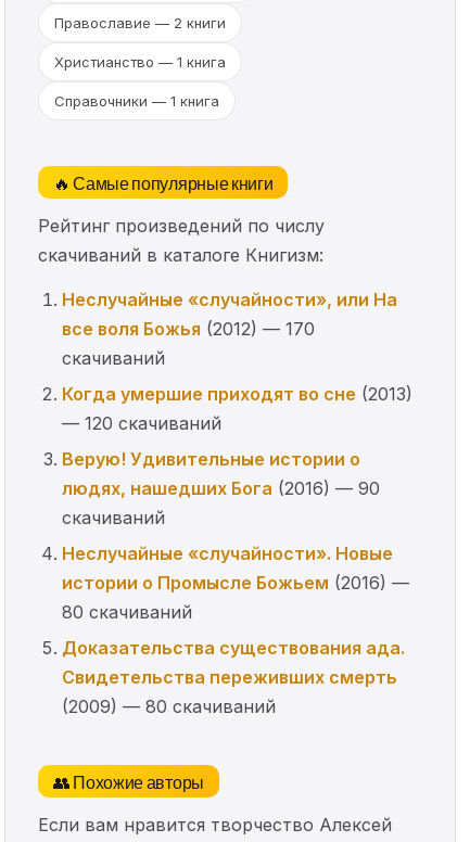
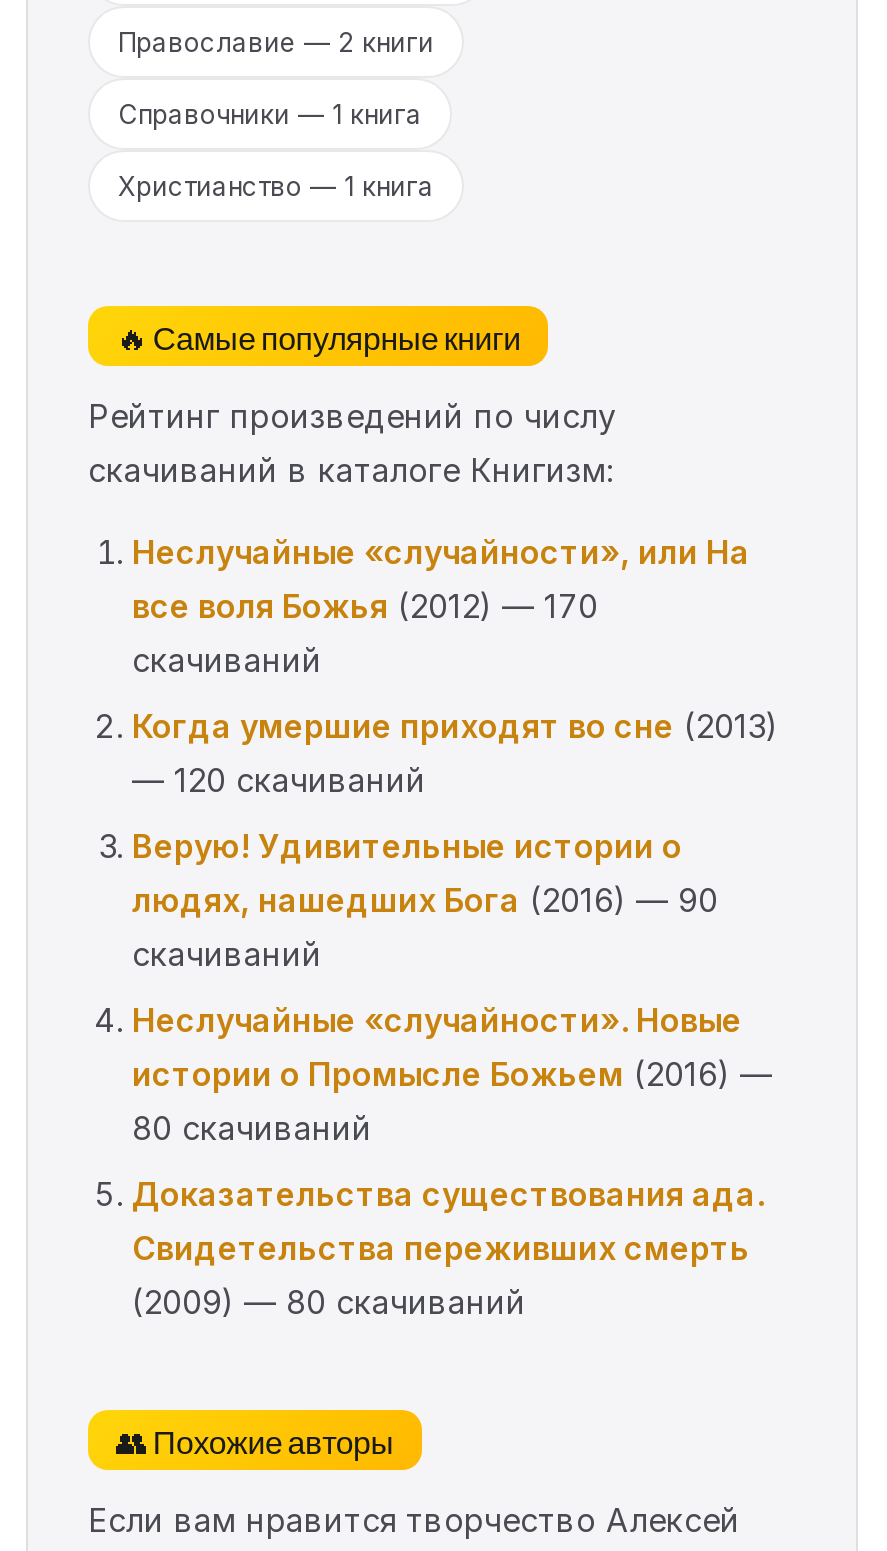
moved down: Христианство — 1 книга

moved up: Справочники — 1 книга
